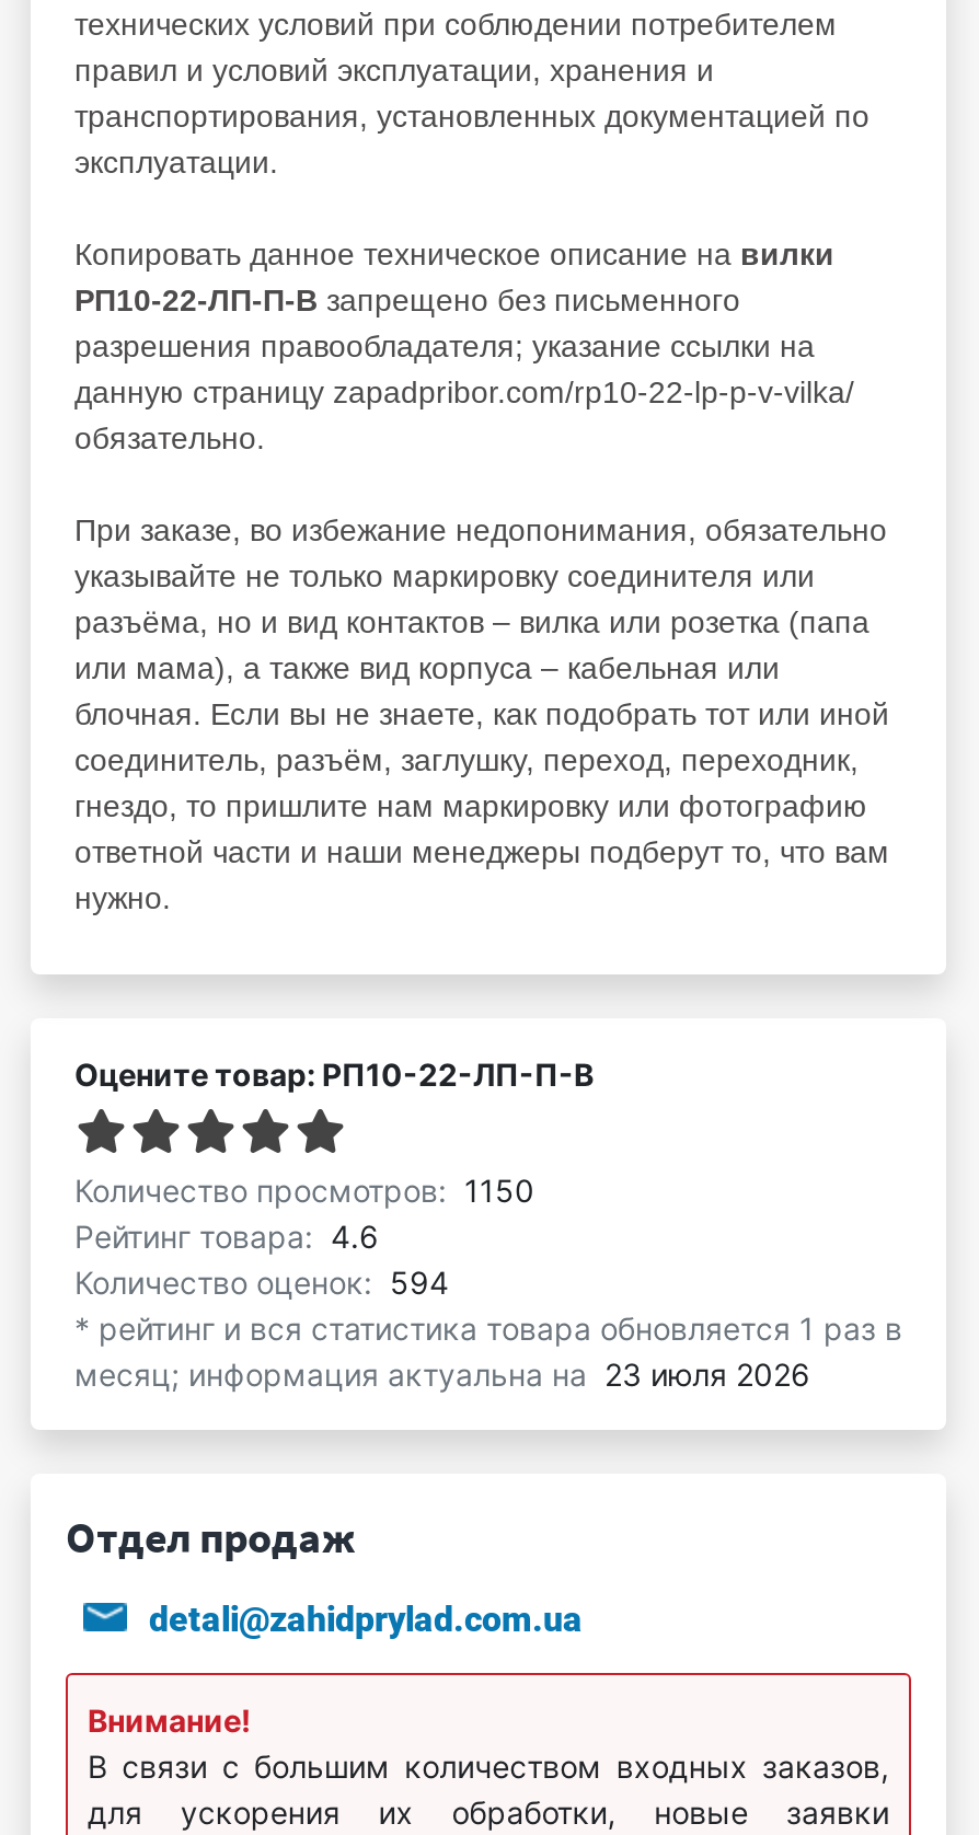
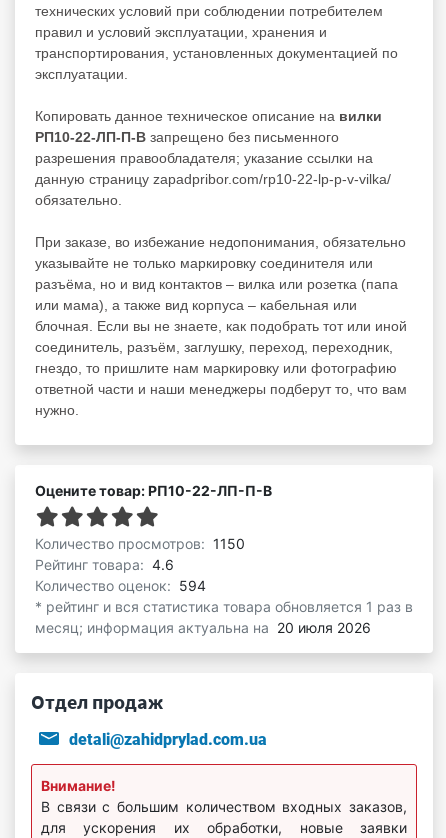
- месяц; информация актуальна на 23 июля 2026
+ месяц; информация актуальна на 20 июля 2026
